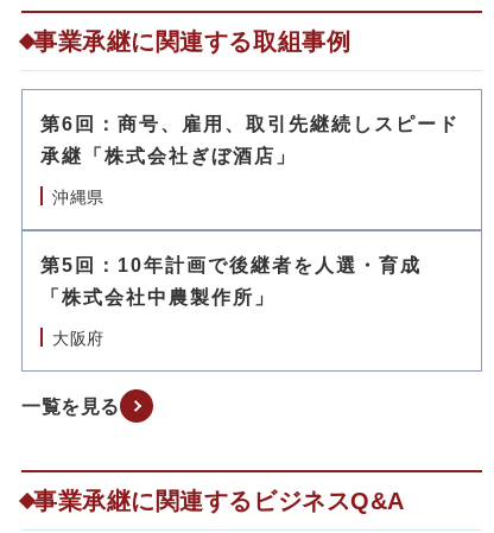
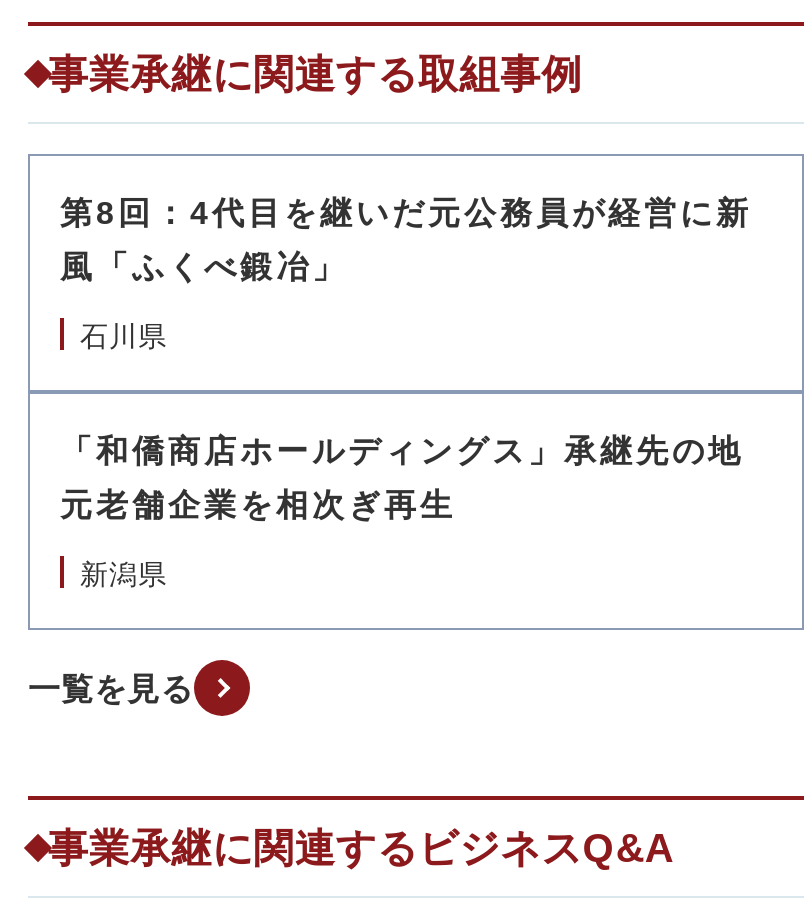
- 第6回：商号、雇用、取引先継続しスピード
+ 第8回：4代目を継いだ元公務員が経営に新

- 承継「株式会社ぎぼ酒店」
+ 風「ふくべ鍛冶」

- 沖縄県
+ 石川県

- 第5回：10年計画で後継者を人選・育成
+ 「和僑商店ホールディングス」承継先の地

- 「株式会社中農製作所」
+ 元老舗企業を相次ぎ再生

- 大阪府
+ 新潟県
